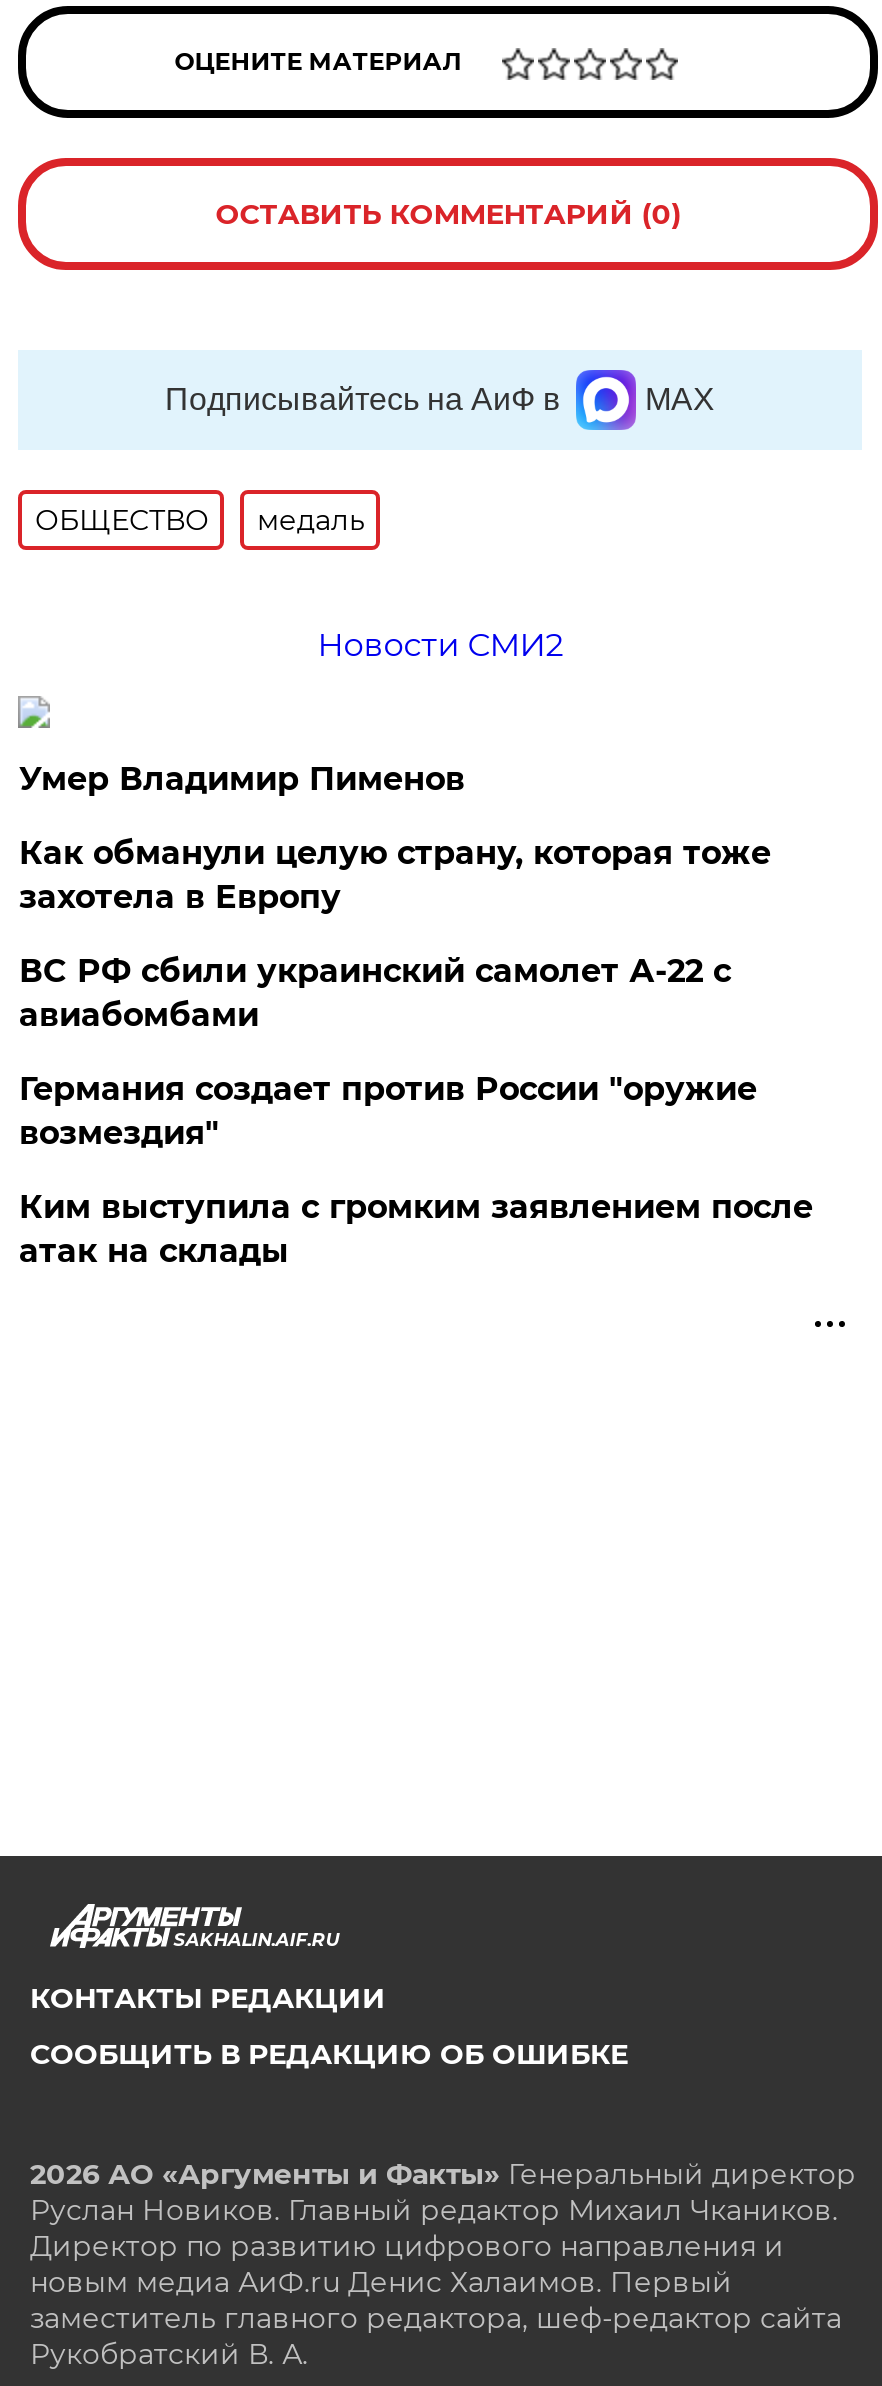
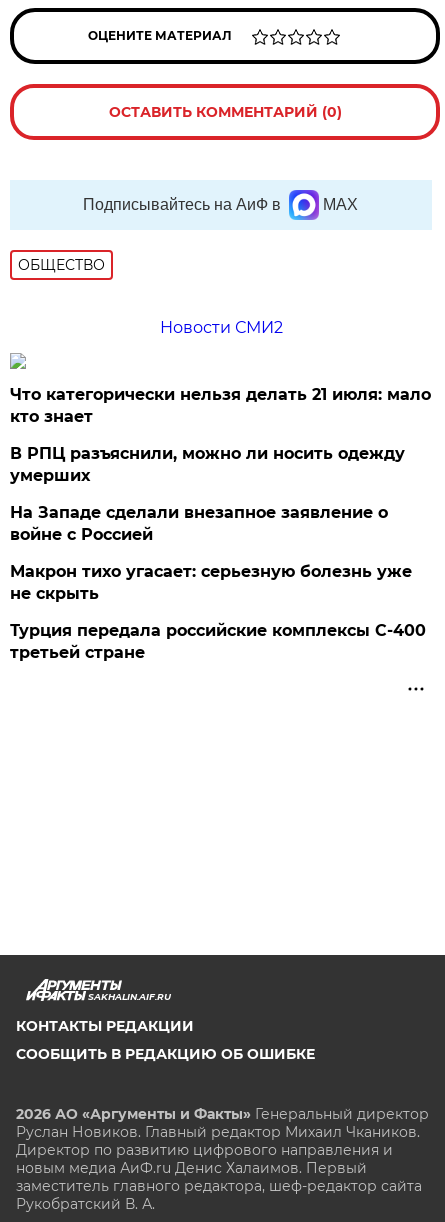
- медаль

- Умер Владимир Пименов
+ Что категорически нельзя делать 21 июля: мало
+ кто знает

- Как обманули целую страну, которая тоже
- захотела в Европу
+ В РПЦ разъяснили, можно ли носить одежду
+ умерших

- ВС РФ сбили украинский самолет А-22 с
- авиабомбами
+ На Западе сделали внезапное заявление о
+ войне с Россией

- Германия создает против России "оружие
- возмездия"
+ Макрон тихо угасает: серьезную болезнь уже
+ не скрыть

- Ким выступила с громким заявлением после
- атак на склады
+ Турция передала российские комплексы С-400
+ третьей стране
